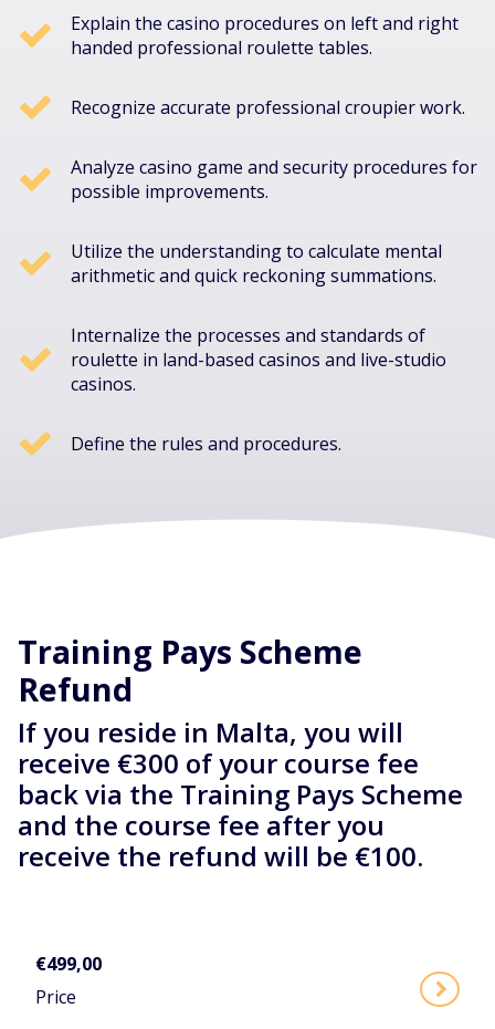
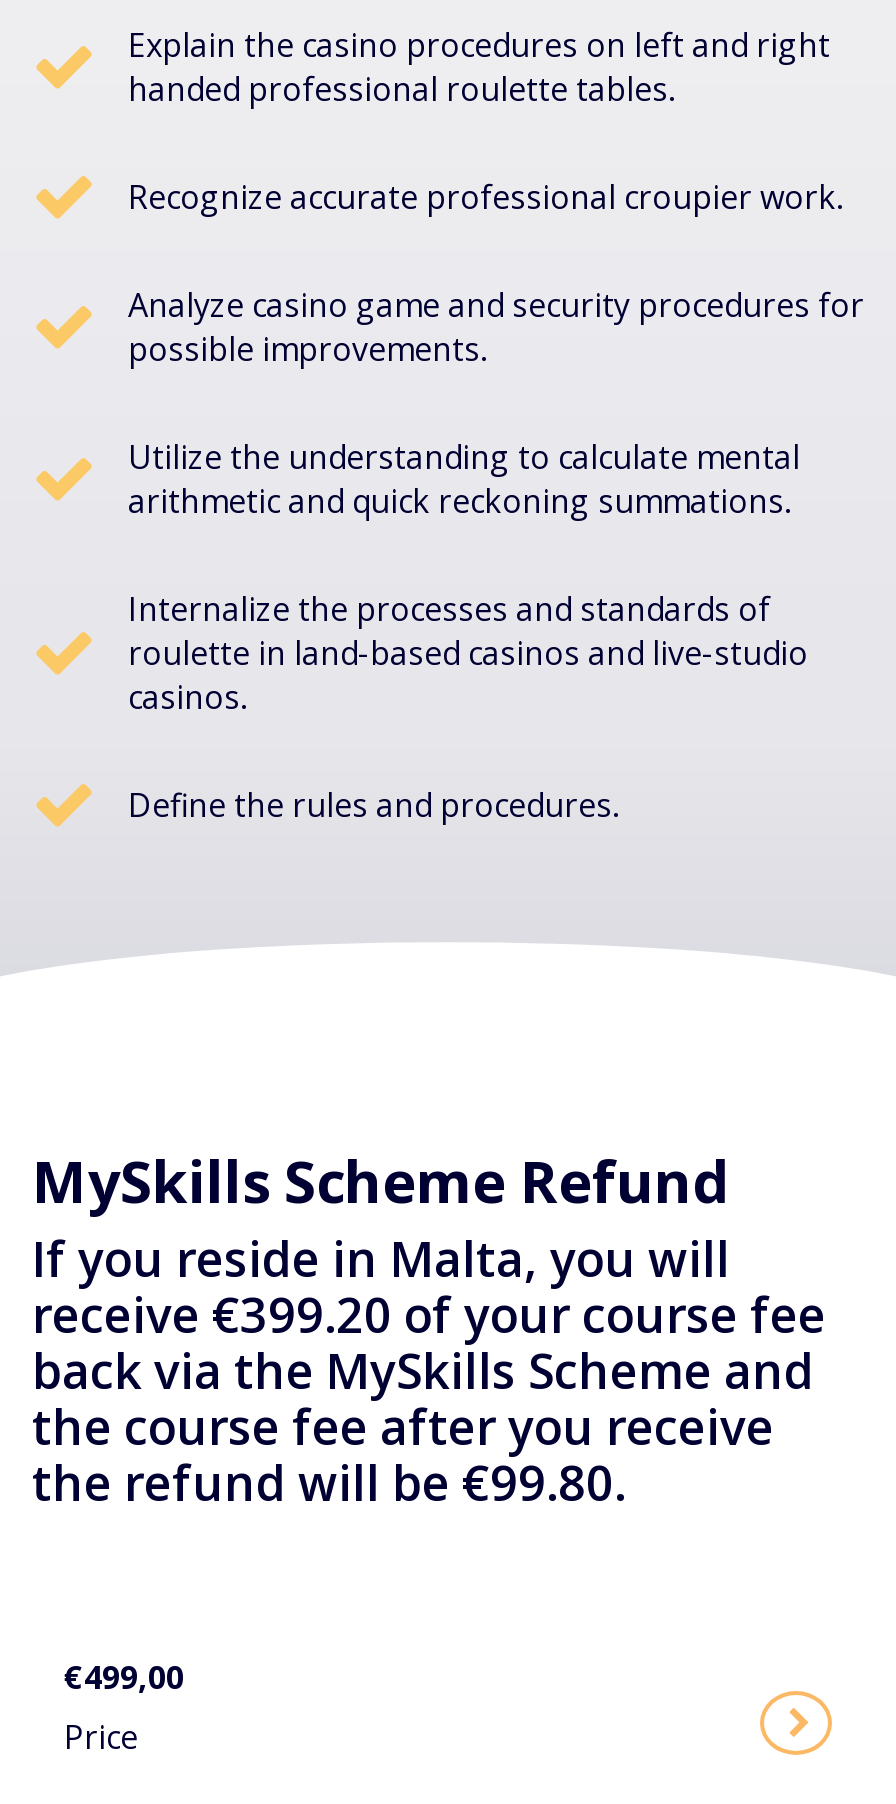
- Training Pays Scheme
- Refund
+ MySkills Scheme Refund

- receive €300 of your course fee
- back via the Training Pays Scheme
- and the course fee after you
- receive the refund will be €100.
+ receive €399.20 of your course fee
+ back via the MySkills Scheme and
+ the course fee after you receive
+ the refund will be €99.80.
